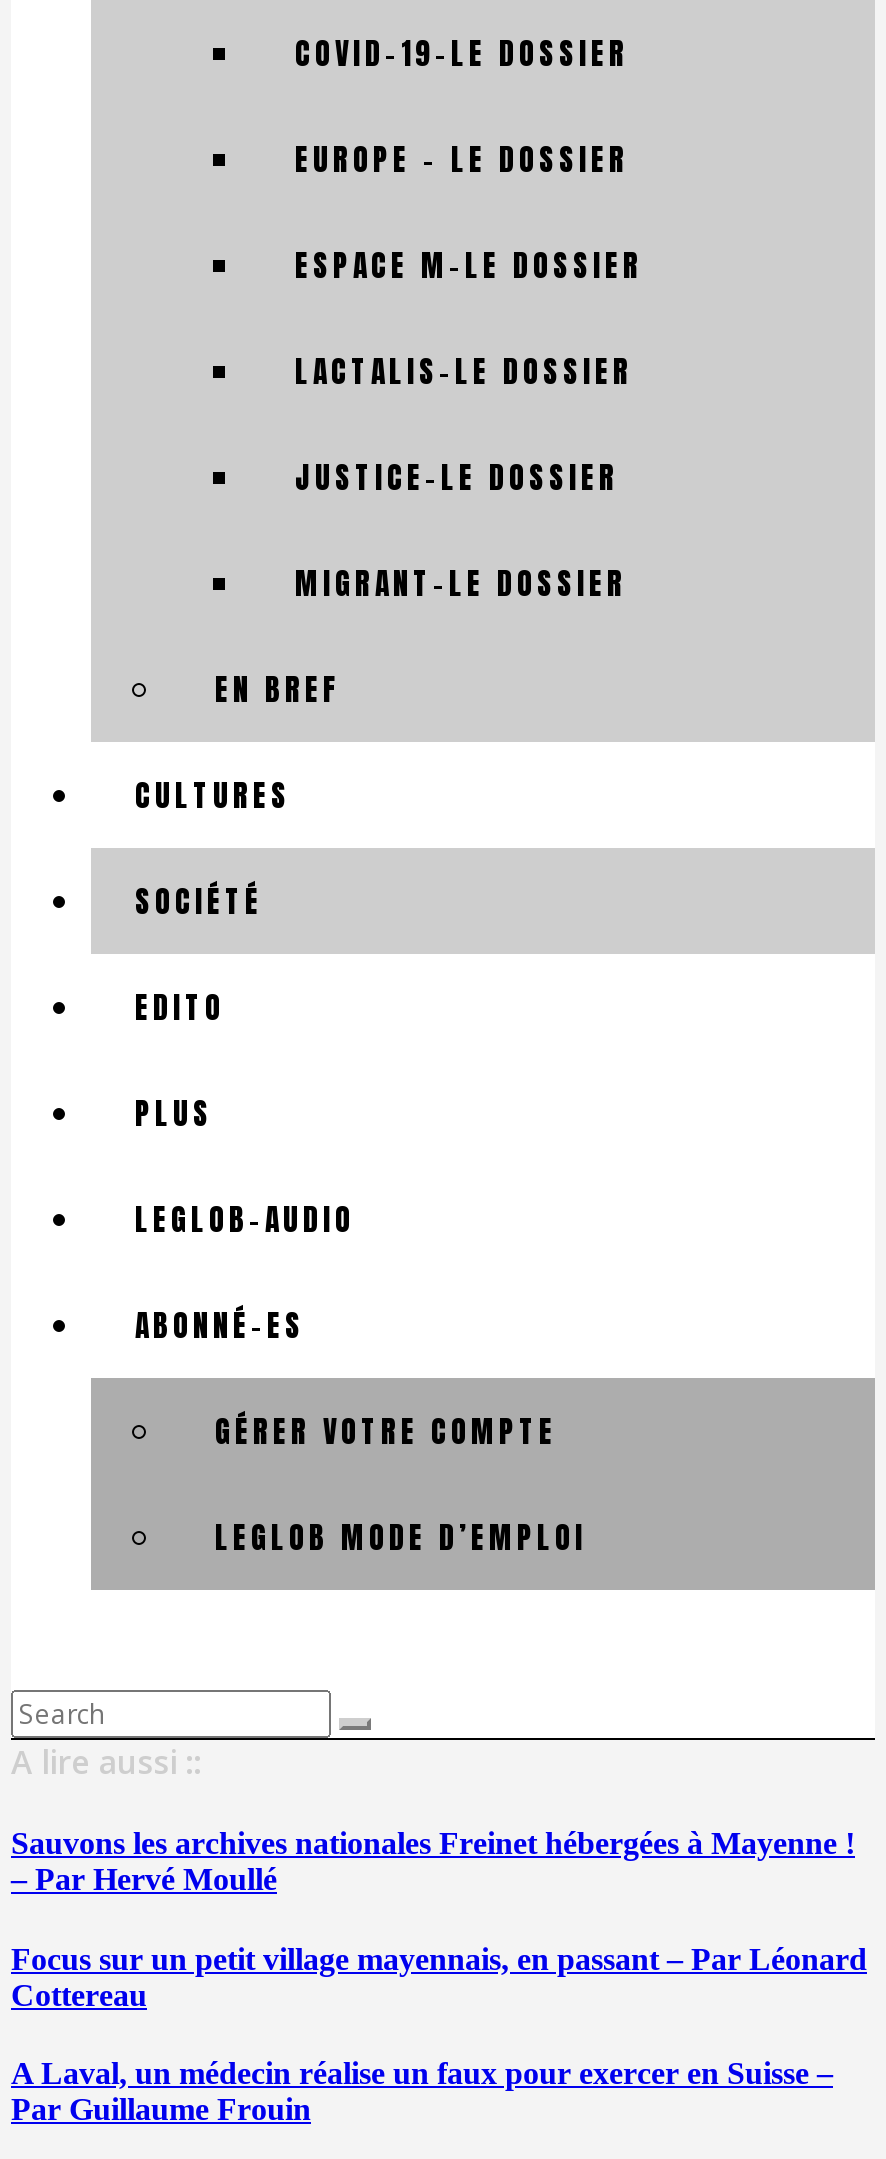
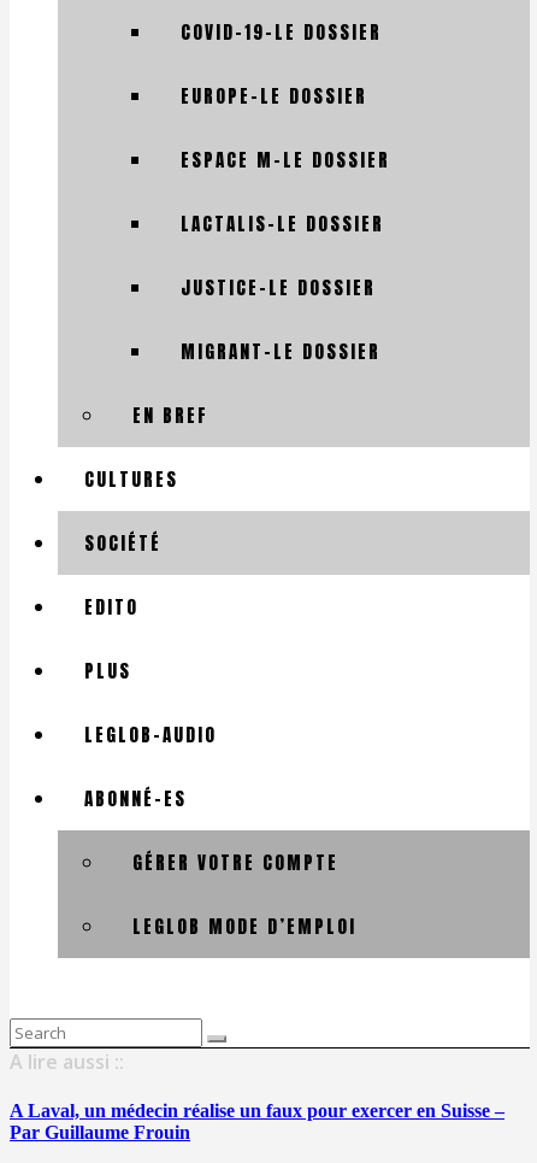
- EUROPE – LE DOSSIER
+ EUROPE-LE DOSSIER

- Sauvons les archives nationales Freinet hébergées à Mayenne !
- – Par Hervé Moullé
- Focus sur un petit village mayennais, en passant – Par Léonard
- Cottereau
